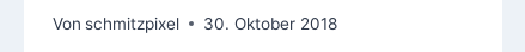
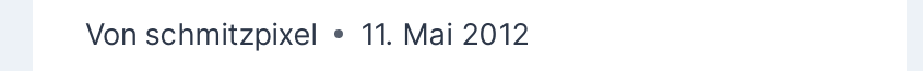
- Von schmitzpixel 30. Oktober 2018
+ Von schmitzpixel 11. Mai 2012
